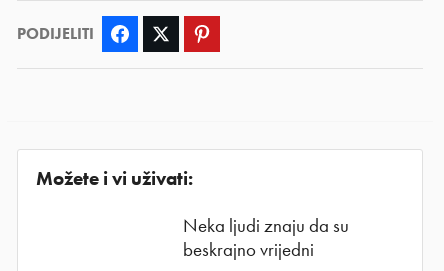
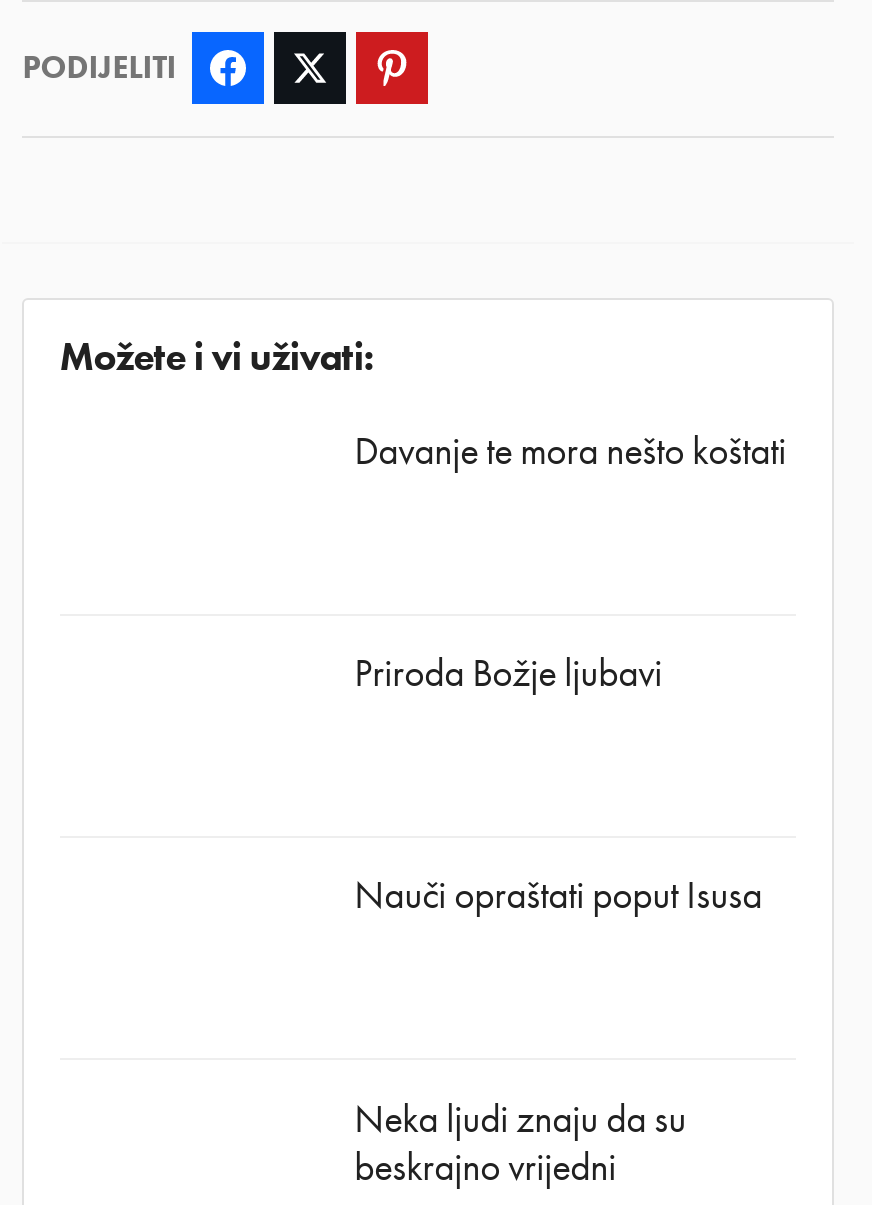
+ Davanje te mora nešto koštati

+ Priroda Božje ljubavi

+ Nauči opraštati poput Isusa
